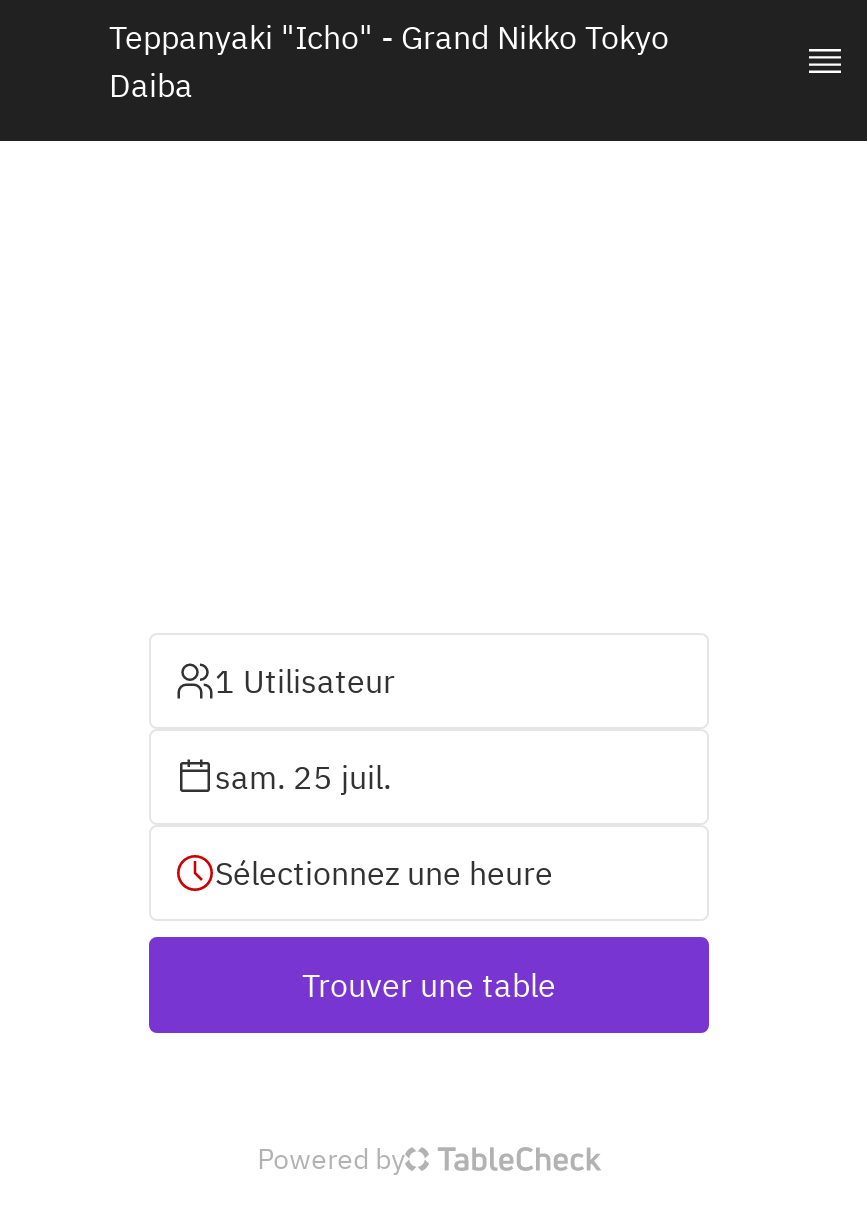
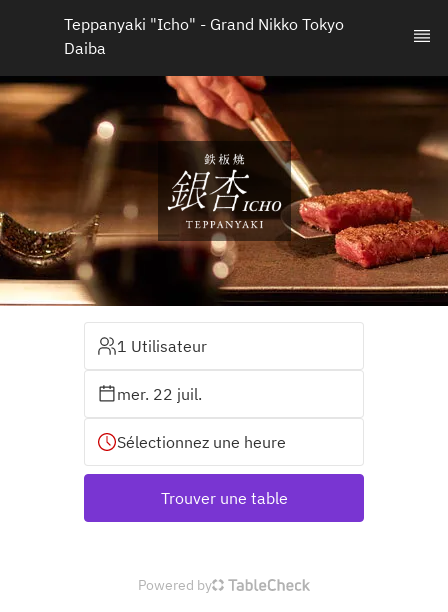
+ [image]

- sam. 25 juil.
+ mer. 22 juil.
